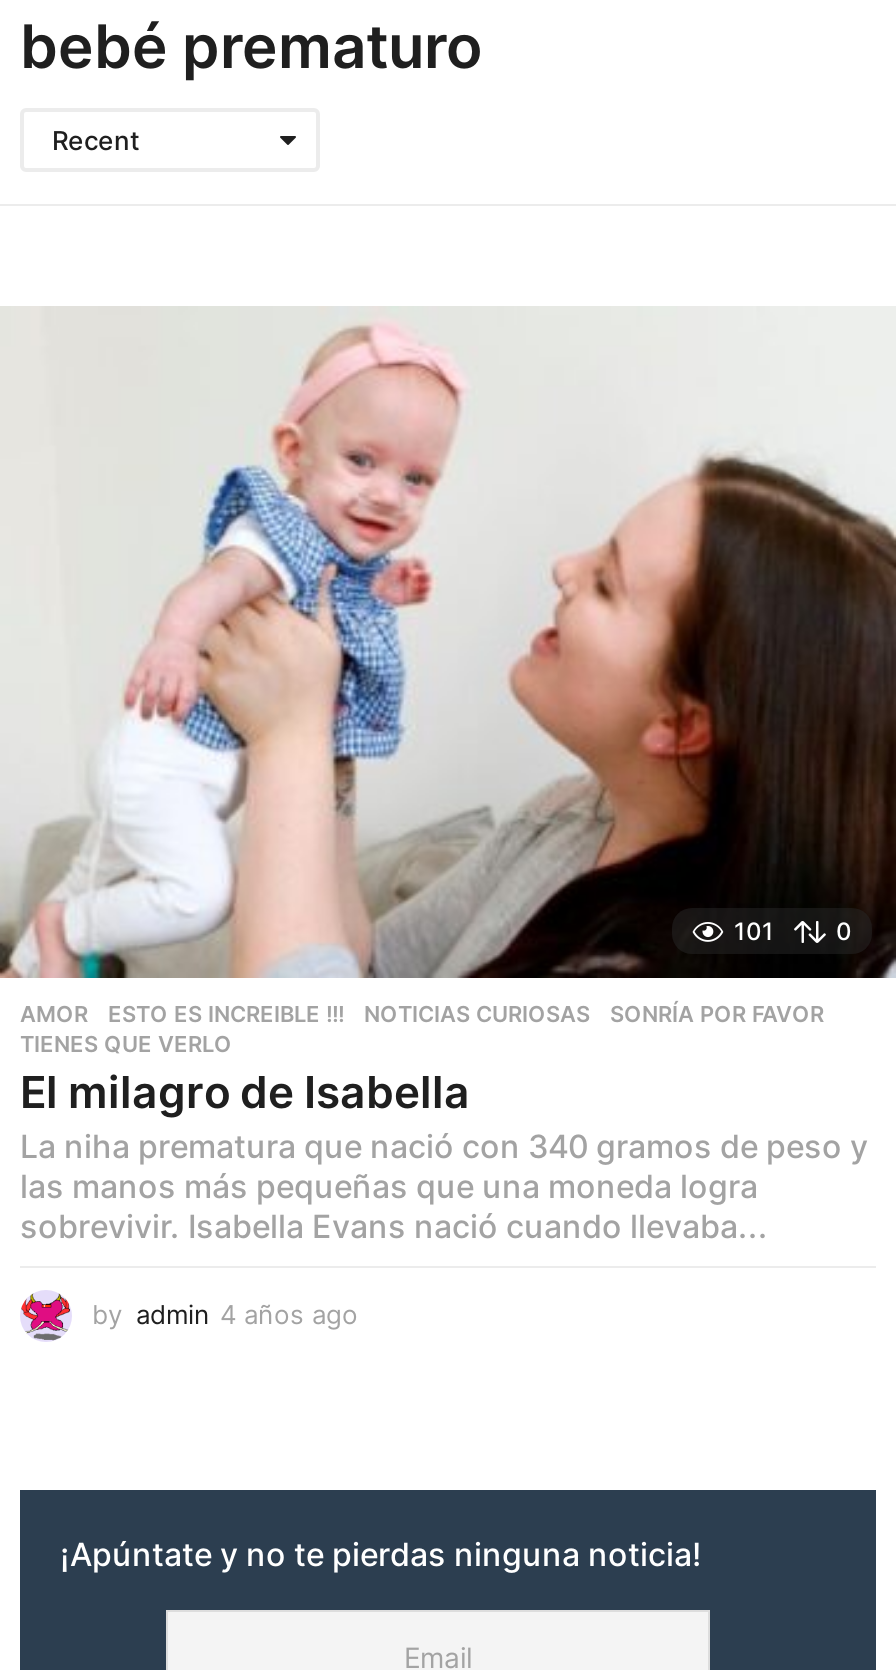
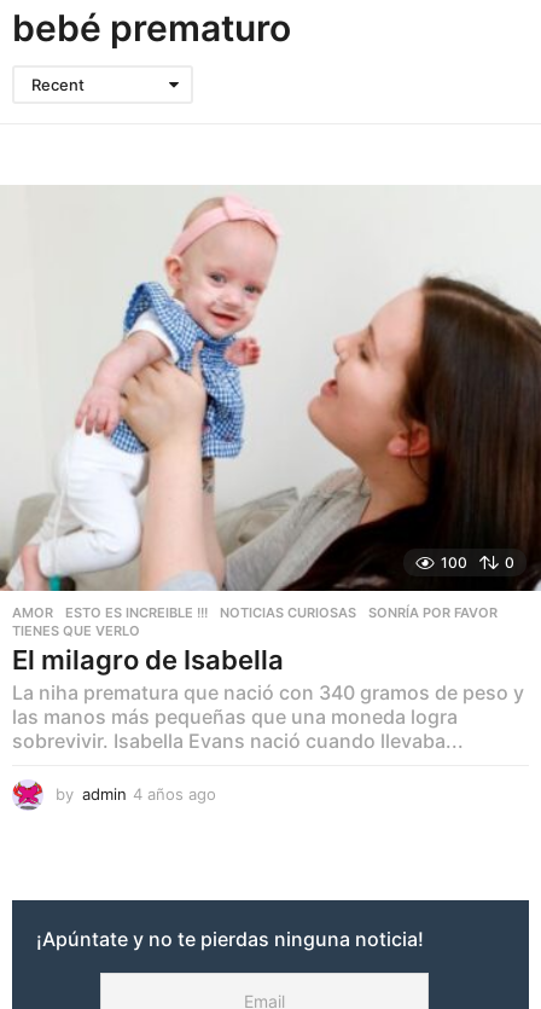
- 101
+ 100
